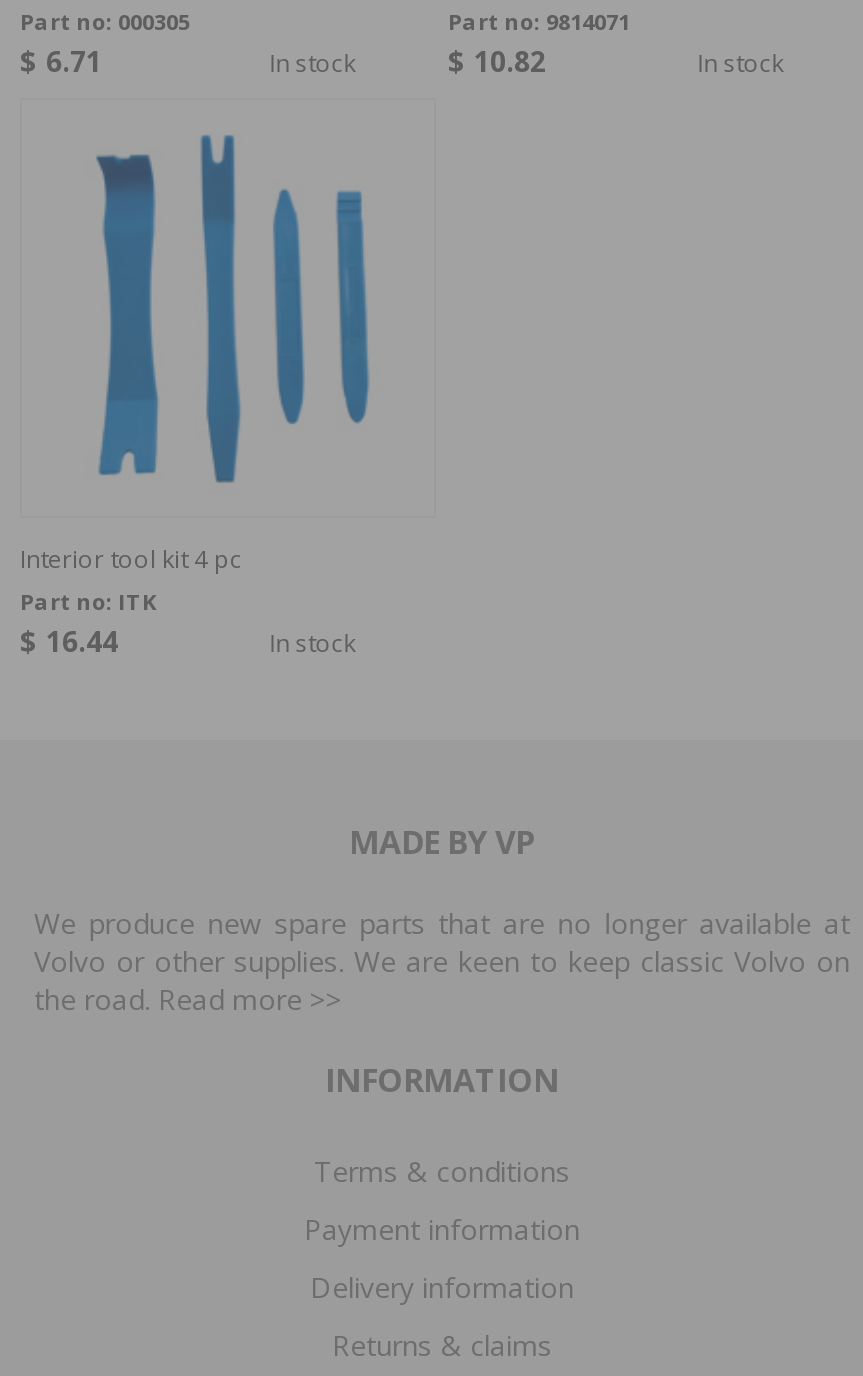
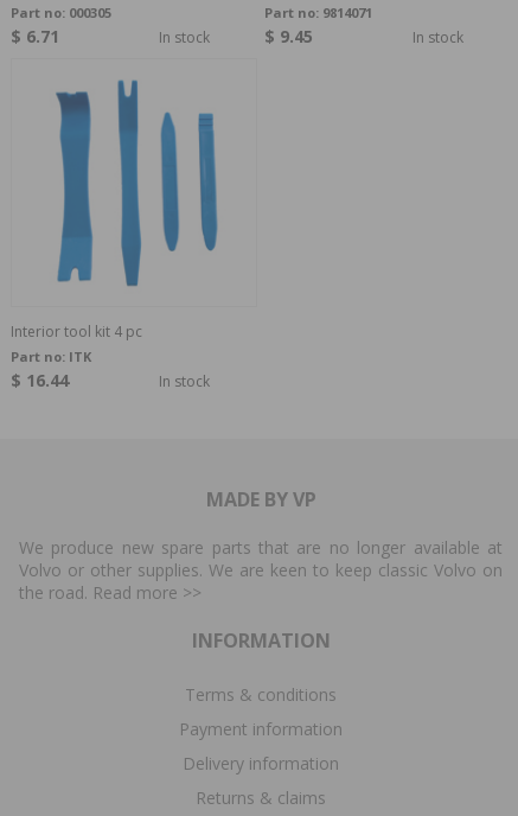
- $ 10.82
+ $ 9.45
